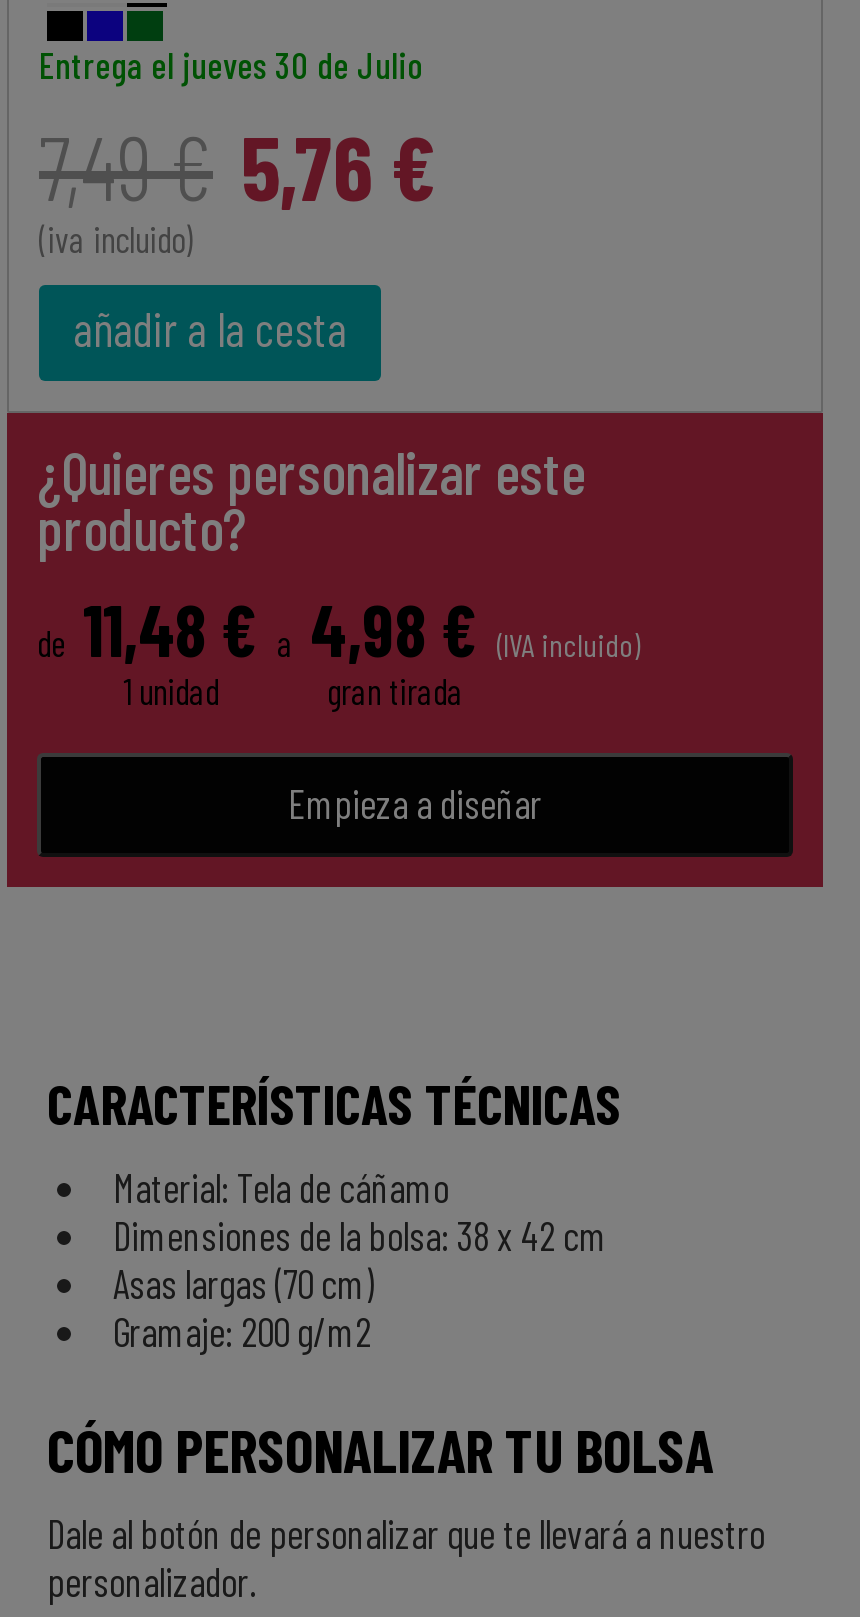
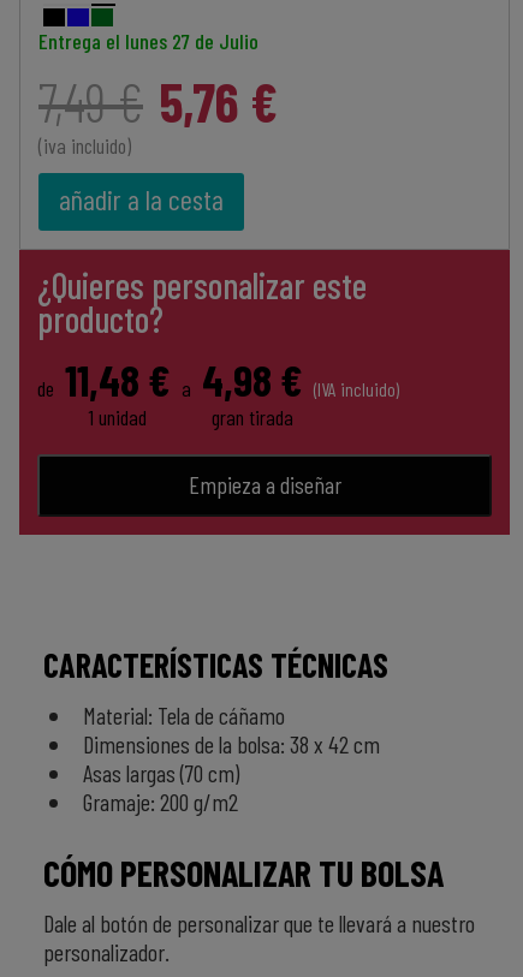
- Entrega el jueves 30 de Julio
+ Entrega el lunes 27 de Julio
